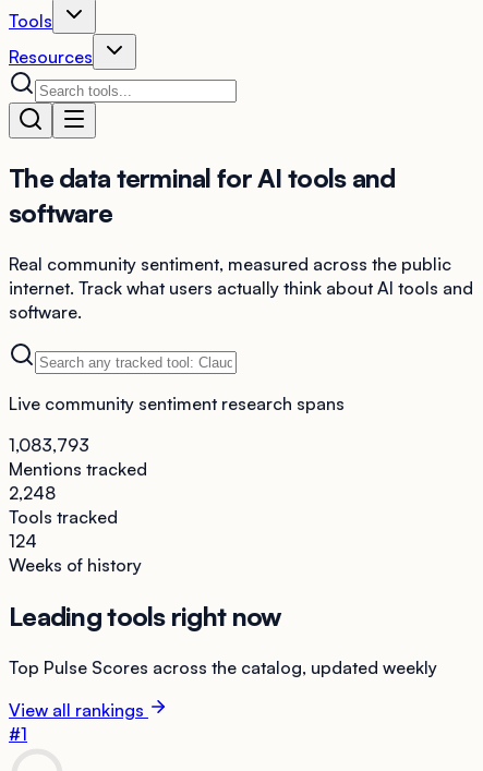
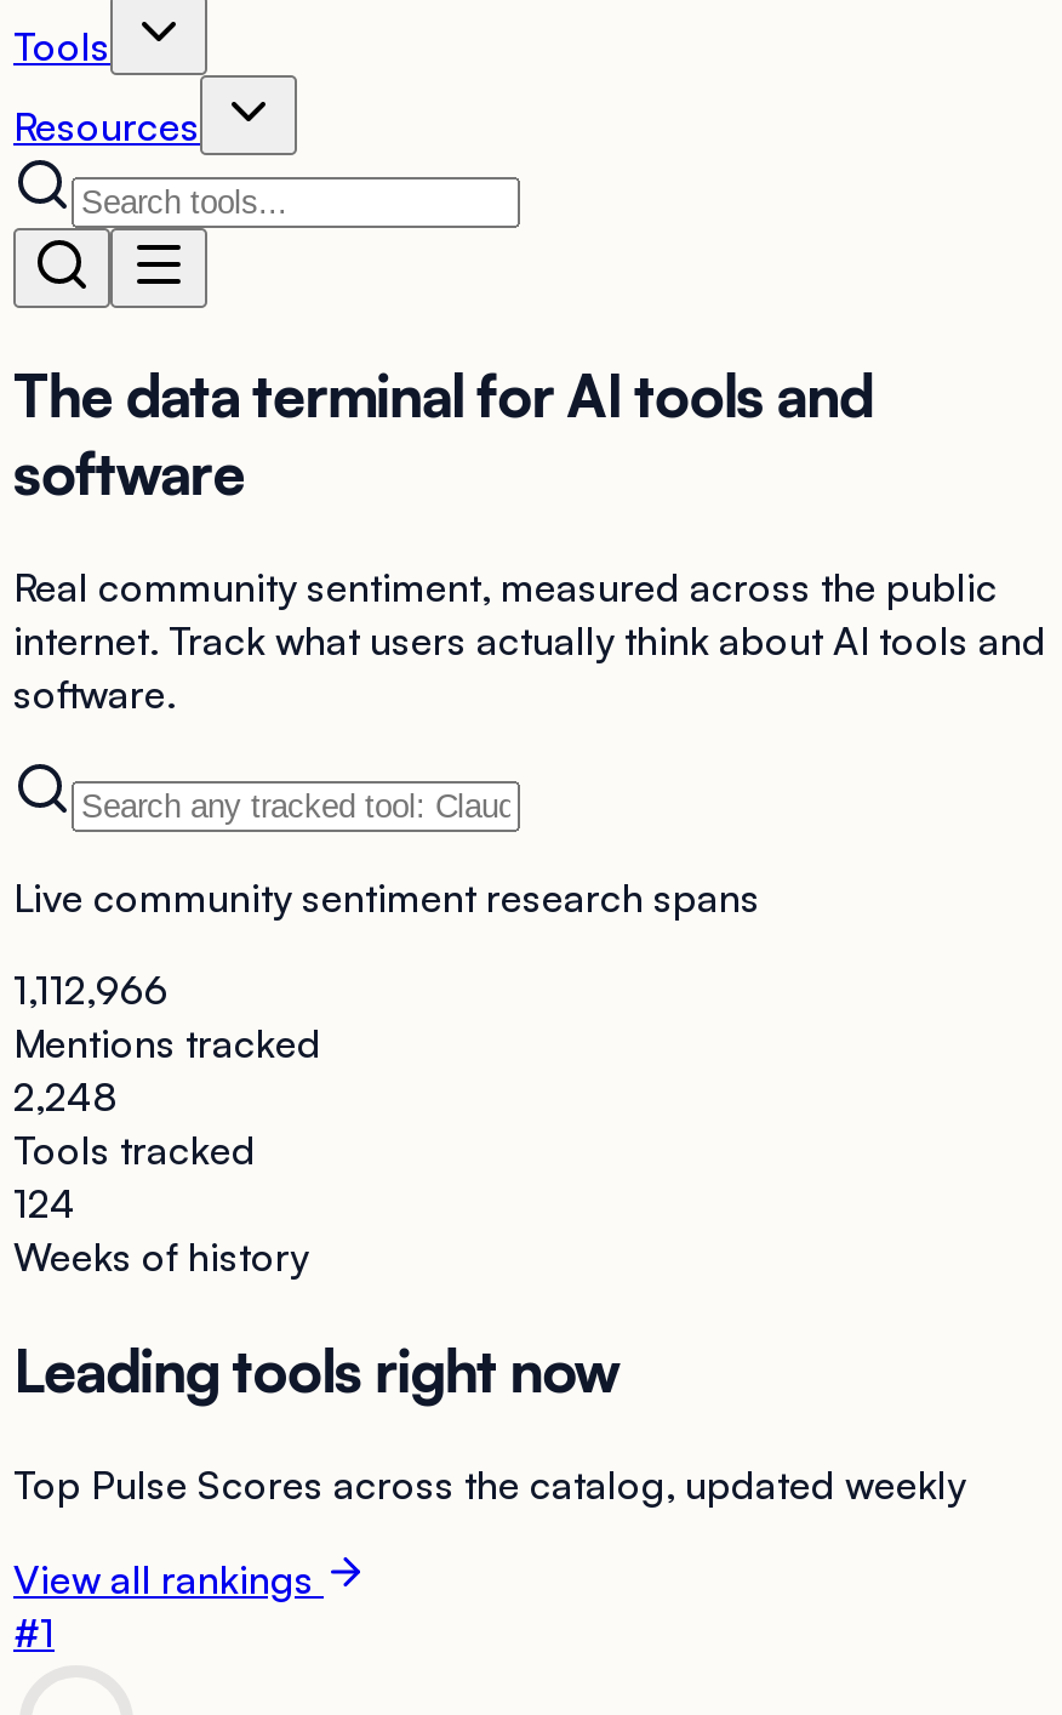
- 1,083,793
+ 1,112,966
